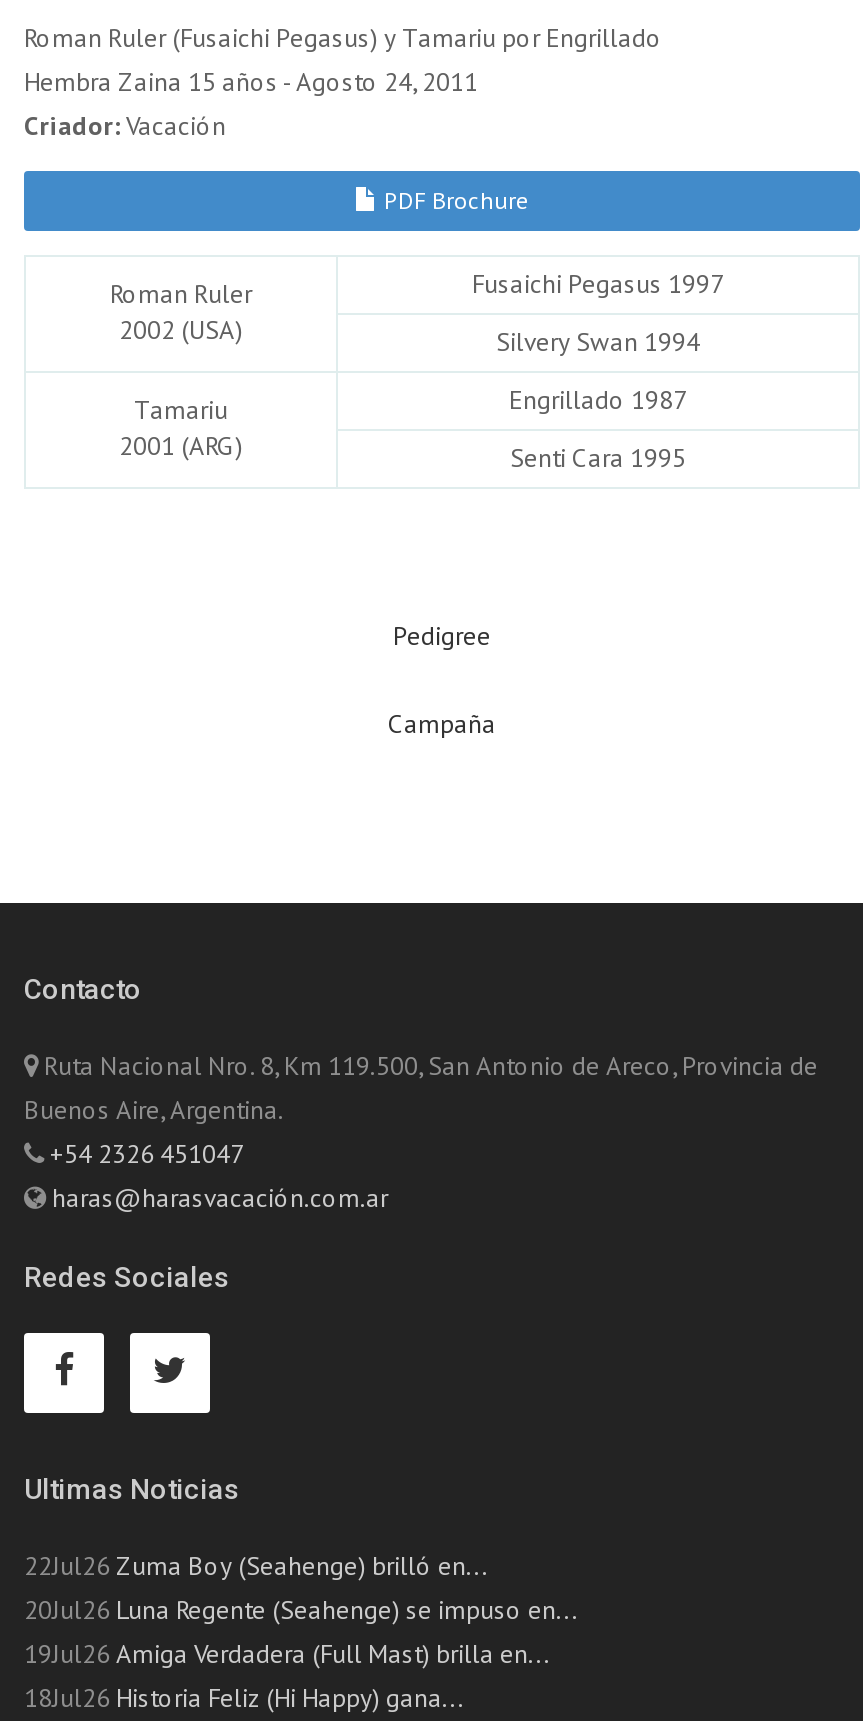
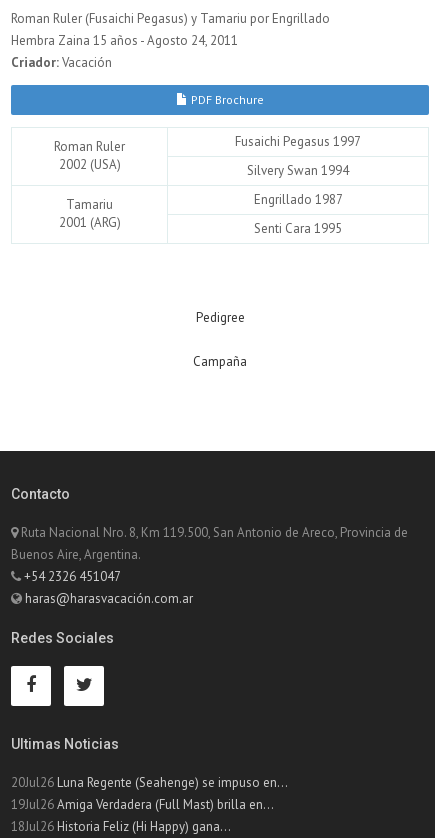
- 22Jul26 Zuma Boy (Seahenge) brilló en...
